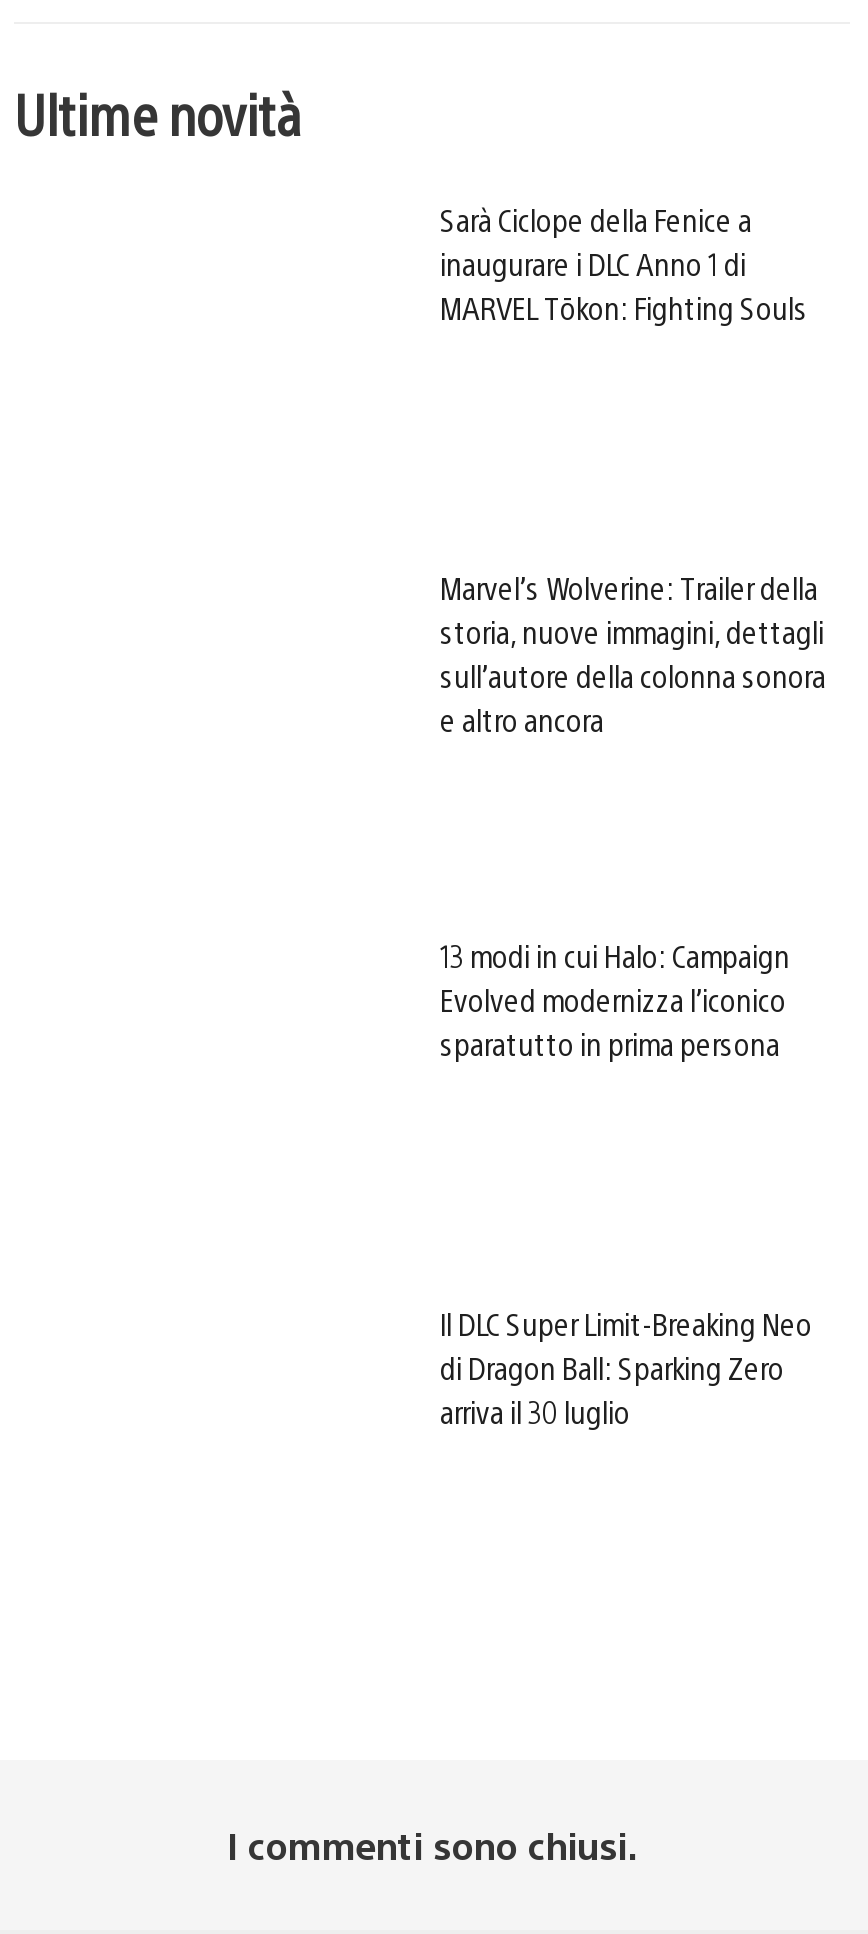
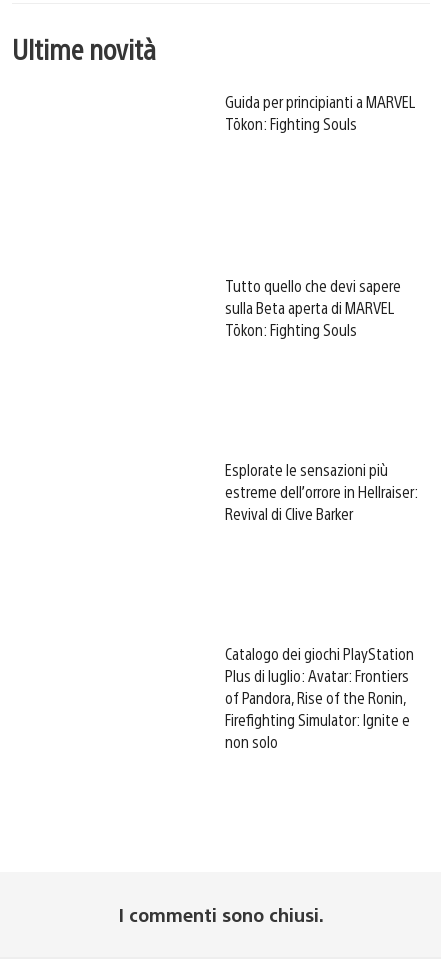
- Sarà Ciclope della Fenice a
- inaugurare i DLC Anno 1 di
- MARVEL Tōkon: Fighting Souls
+ Guida per principianti a MARVEL
+ Tōkon: Fighting Souls

- Marvel’s Wolverine: Trailer della
- storia, nuove immagini, dettagli
- sull’autore della colonna sonora
- e altro ancora
+ Tutto quello che devi sapere
+ sulla Beta aperta di MARVEL
+ Tōkon: Fighting Souls

- 13 modi in cui Halo: Campaign
- Evolved modernizza l’iconico
- sparatutto in prima persona
+ Esplorate le sensazioni più
+ estreme dell’orrore in Hellraiser:
+ Revival di Clive Barker

- Il DLC Super Limit-Breaking Neo
- di Dragon Ball: Sparking Zero
- arriva il 30 luglio
+ Catalogo dei giochi PlayStation
+ Plus di luglio: Avatar: Frontiers
+ of Pandora, Rise of the Ronin,
+ Firefighting Simulator: Ignite e
+ non solo
